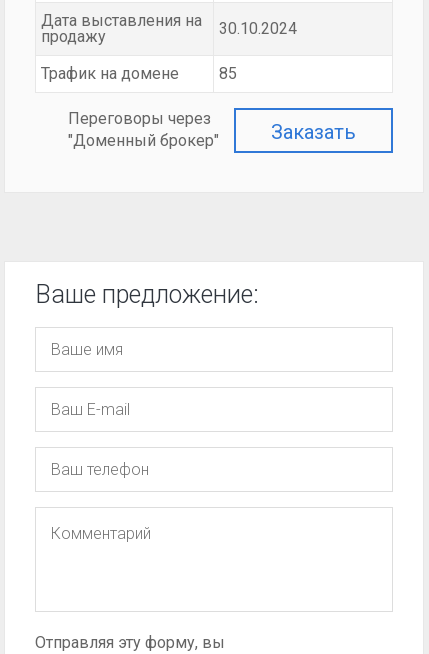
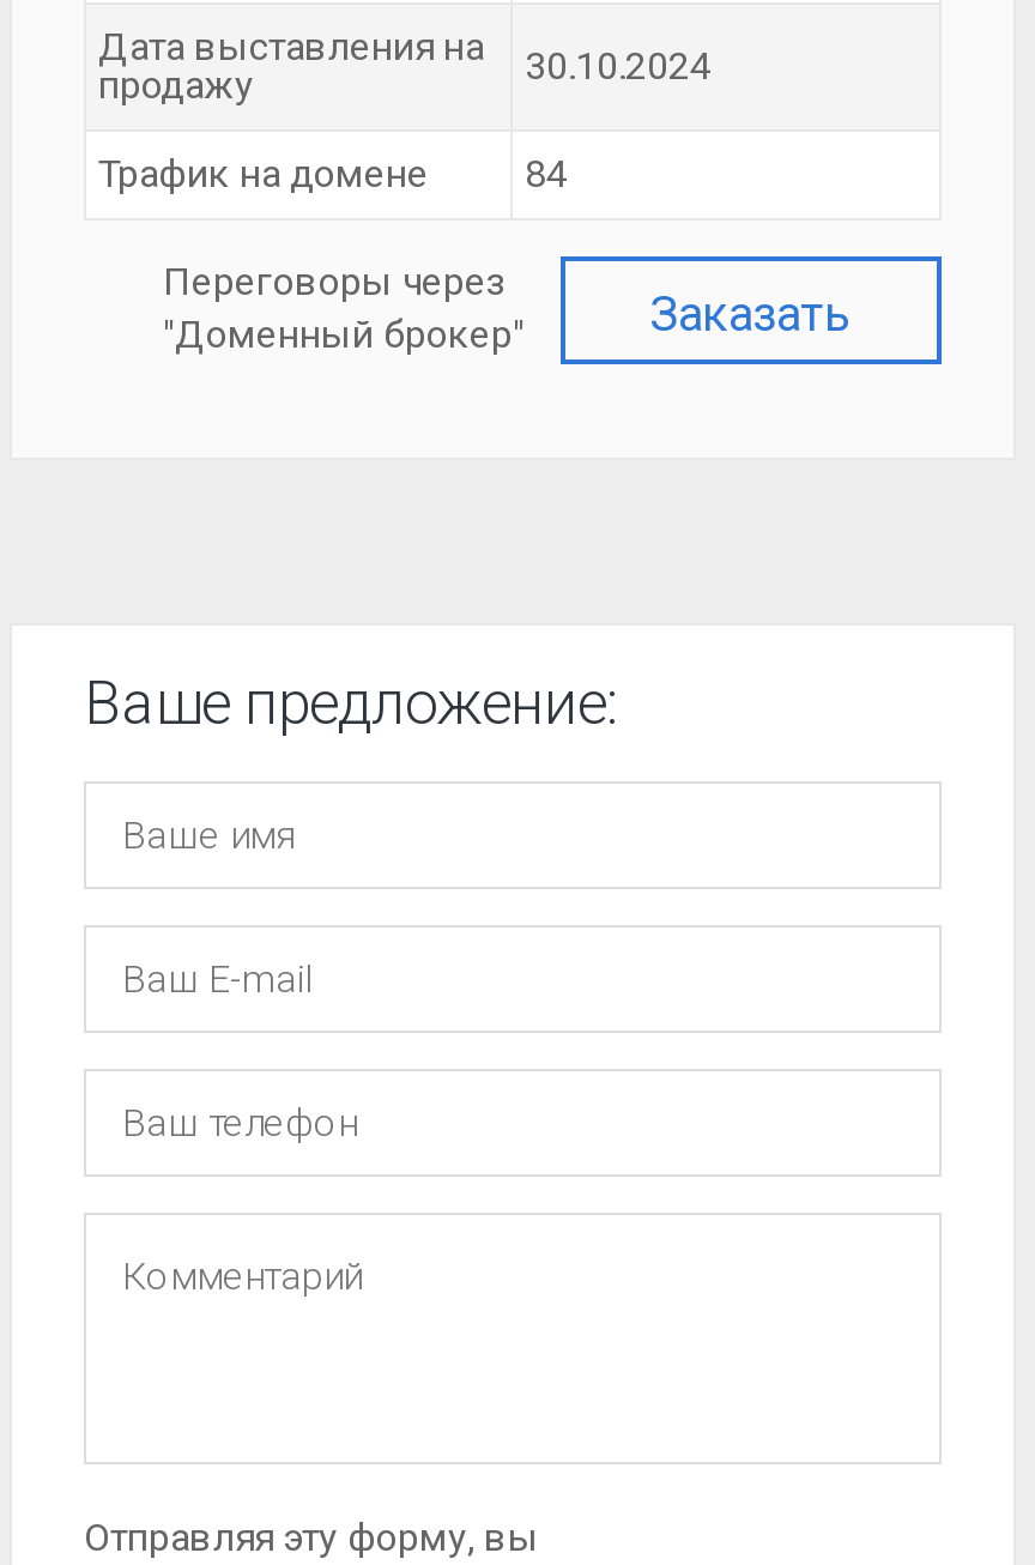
- 85
+ 84
